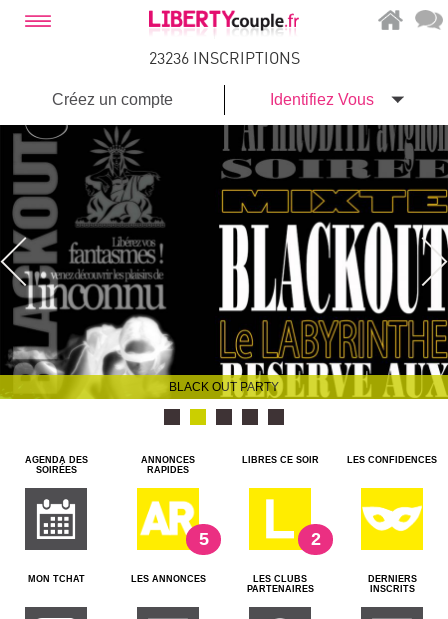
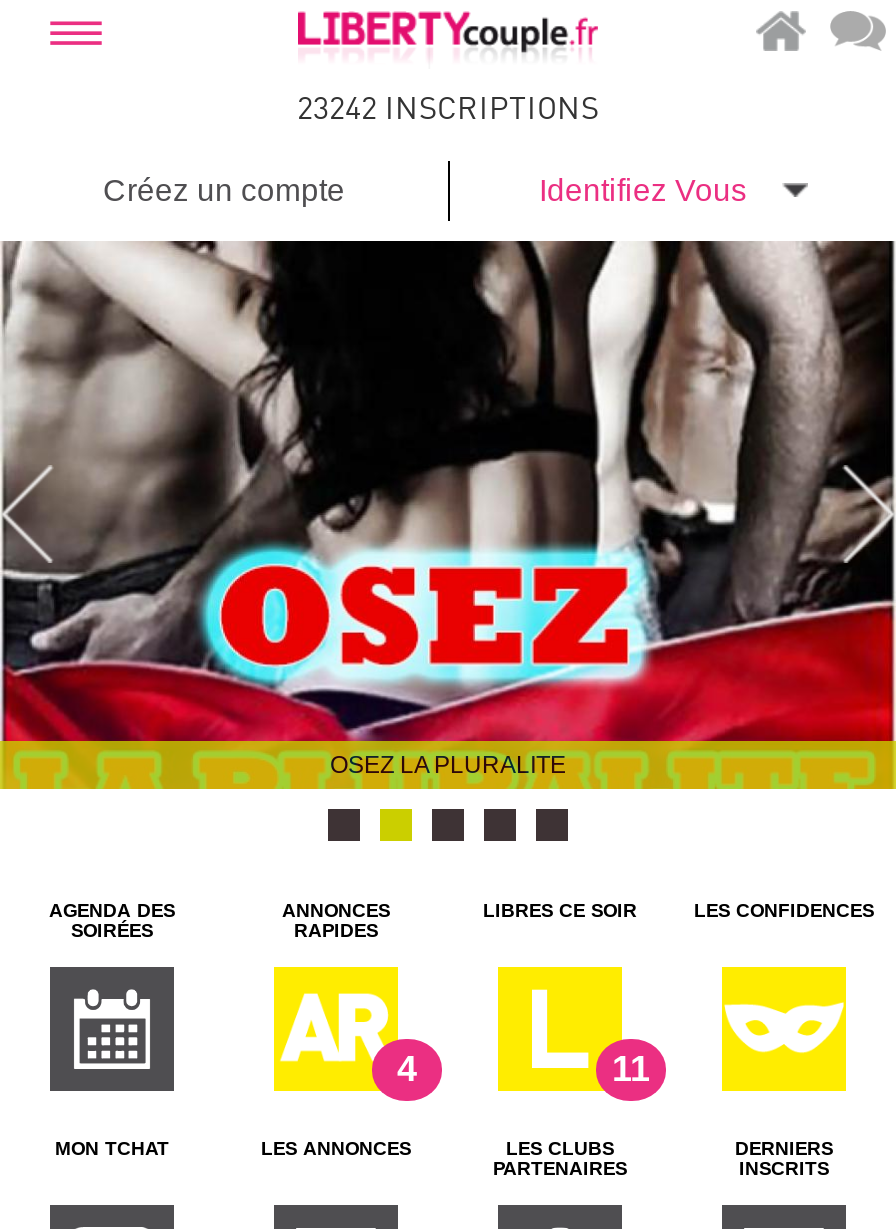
- 23236 INSCRIPTIONS
+ 23242 INSCRIPTIONS

- [image]
- BLACK OUT PARTY
+ [image]
+ OSEZ LA PLURALITE

- 5
+ 4

- 2
+ 11
